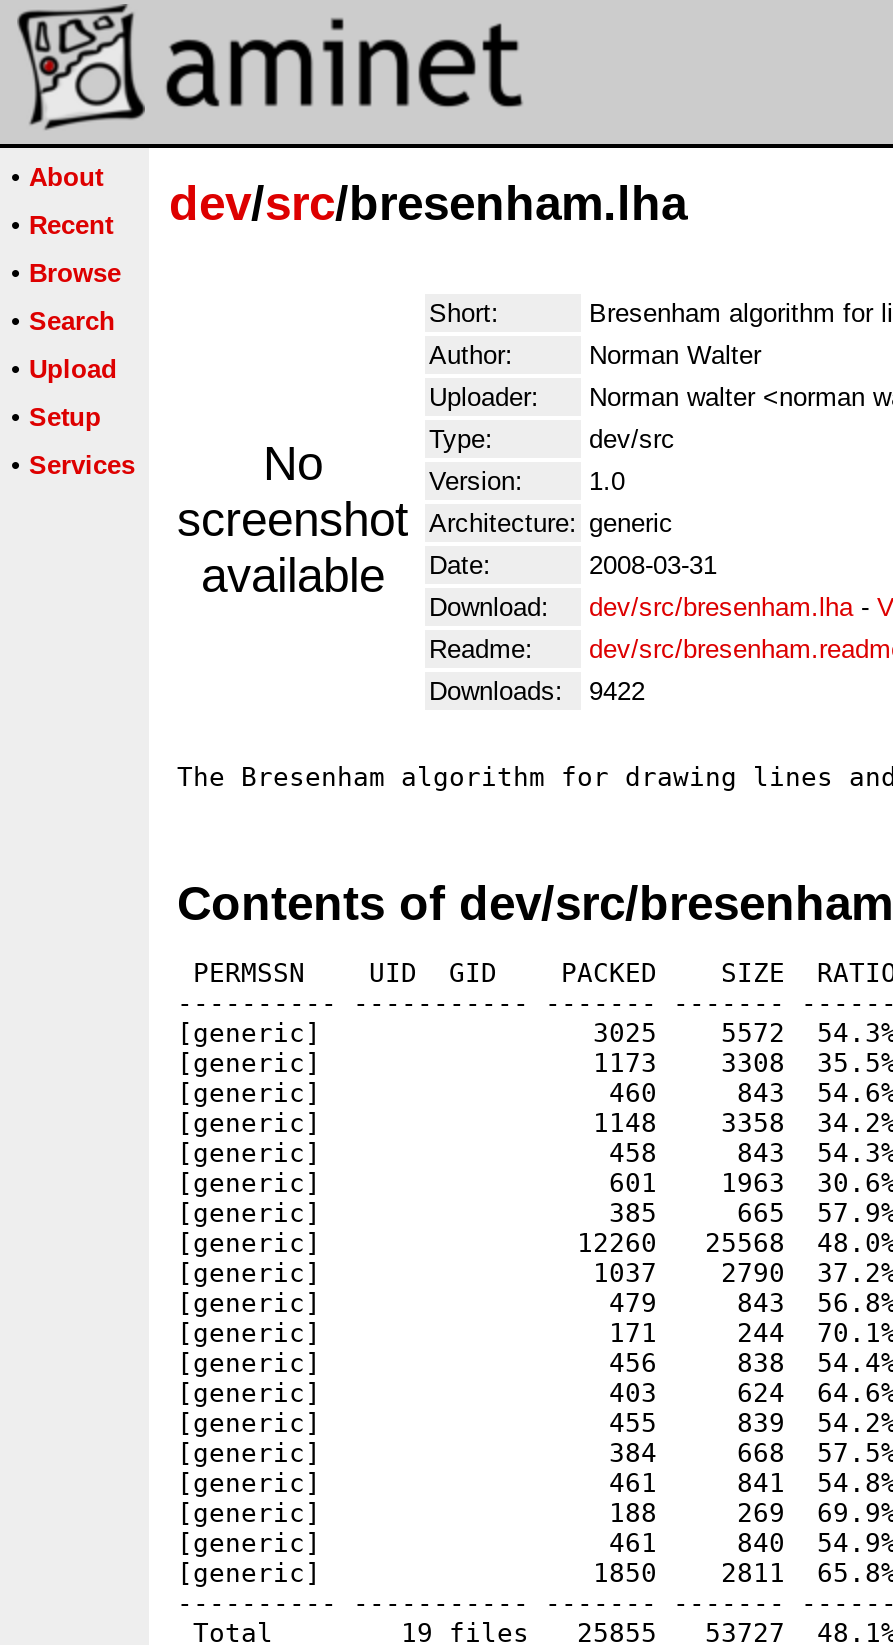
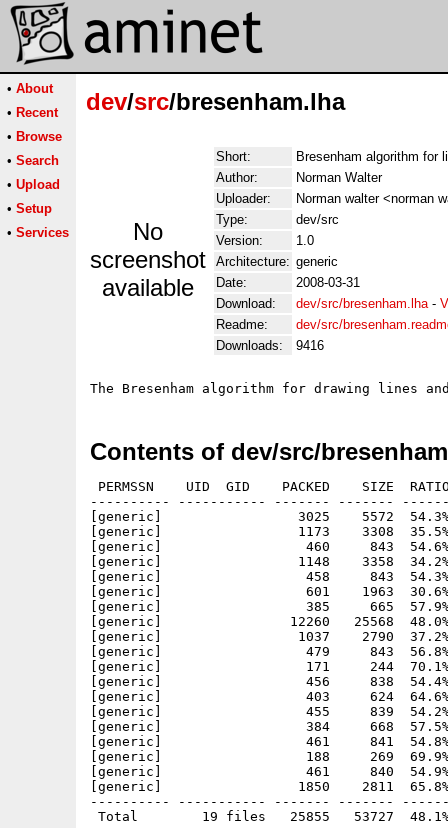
- Downloads: 9422
+ Downloads: 9416
